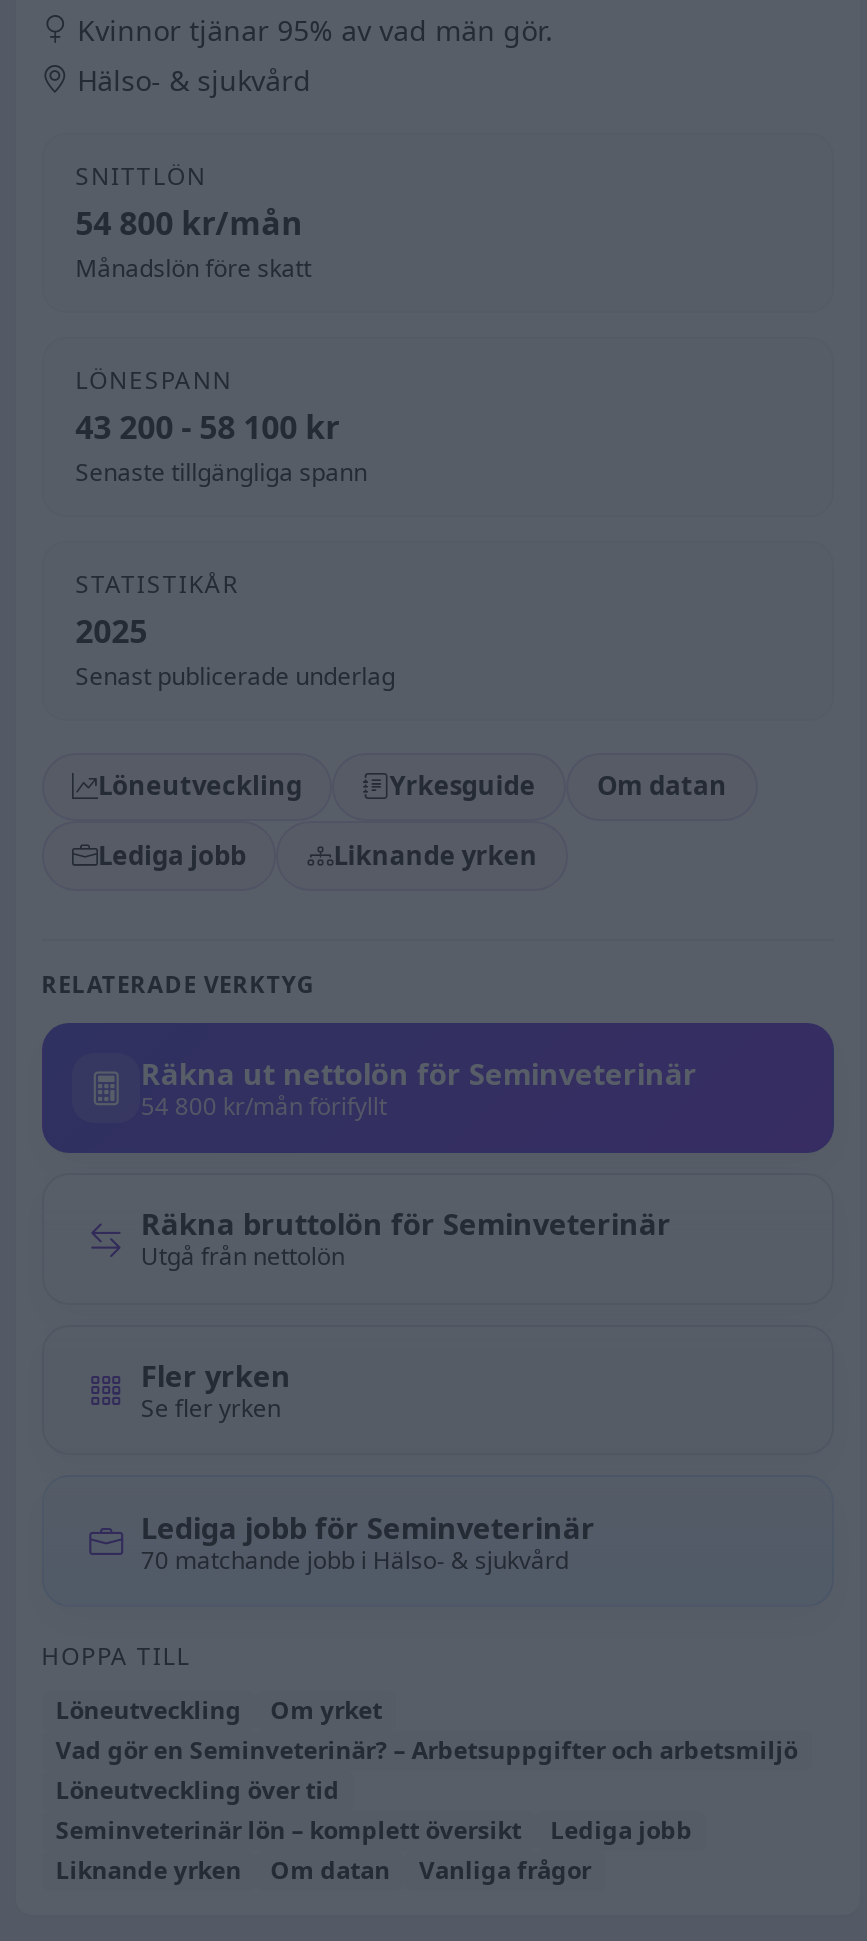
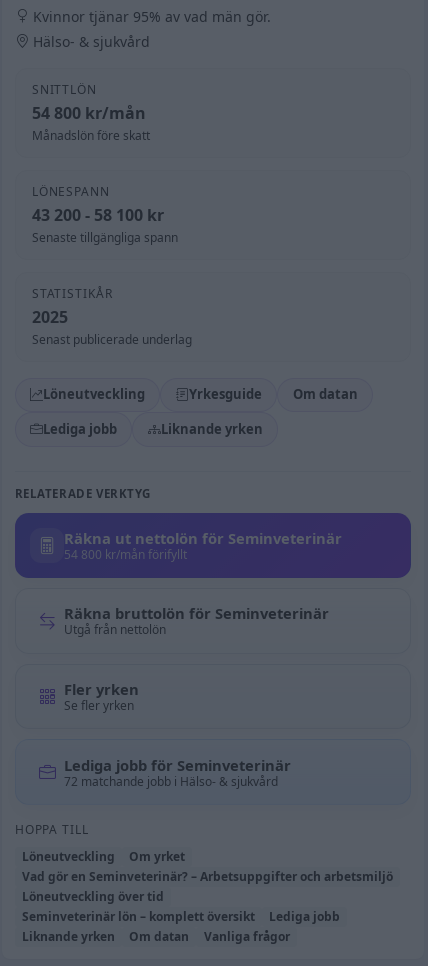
- 70 matchande jobb i Hälso- & sjukvård
+ 72 matchande jobb i Hälso- & sjukvård
